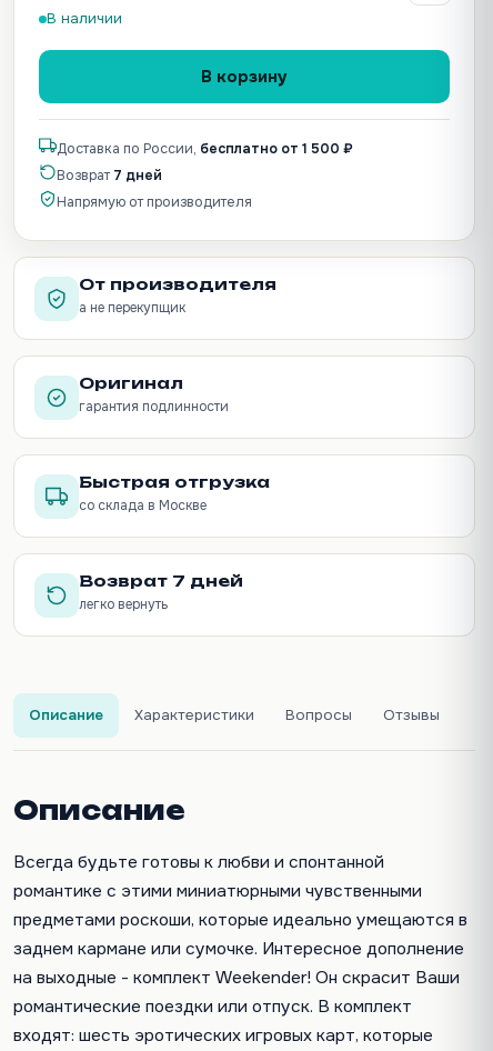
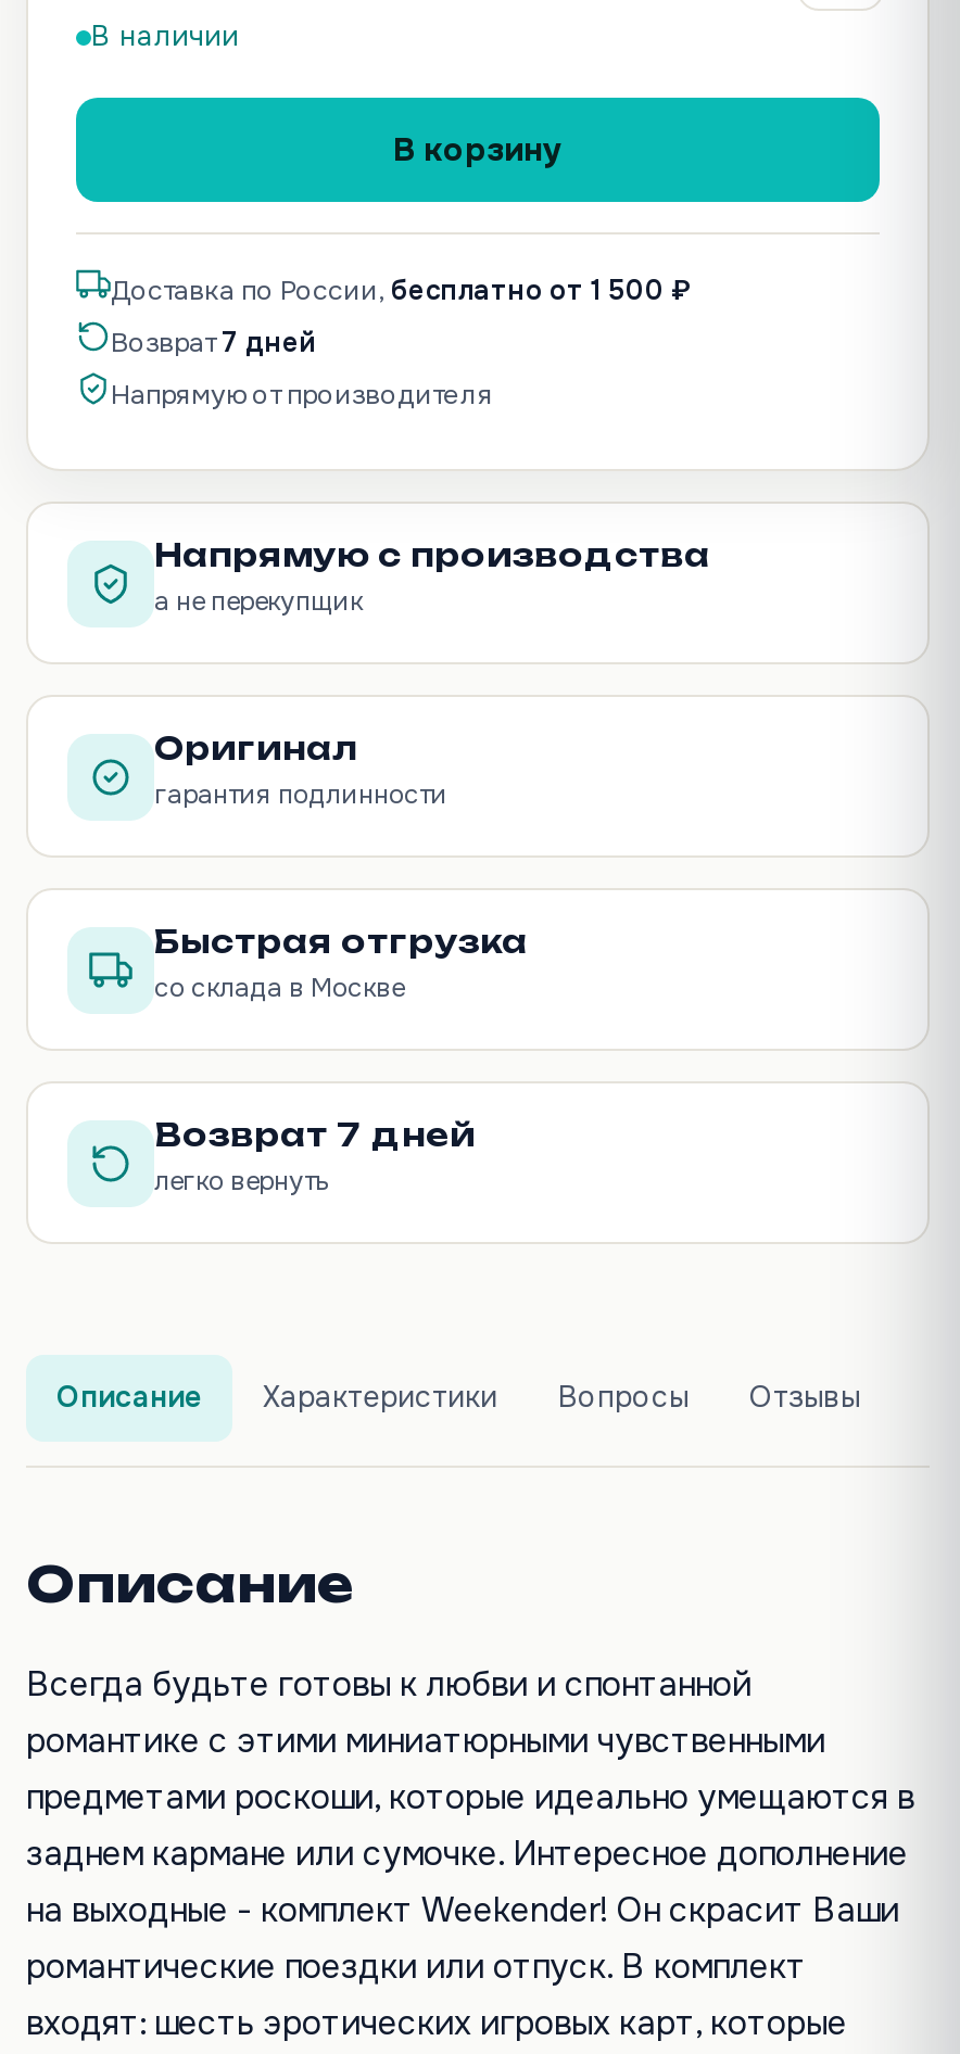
- От производителя
+ Напрямую с производства
